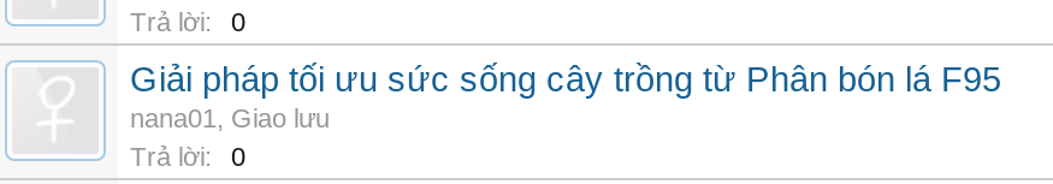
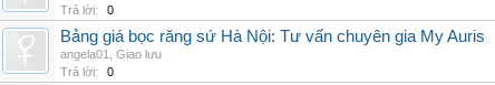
- Giải pháp tối ưu sức sống cây trồng từ Phân bón lá F95
- nana01, Giao lưu
+ Bảng giá bọc răng sứ Hà Nội: Tư vấn chuyên gia My Auris
+ angela01, Giao lưu
